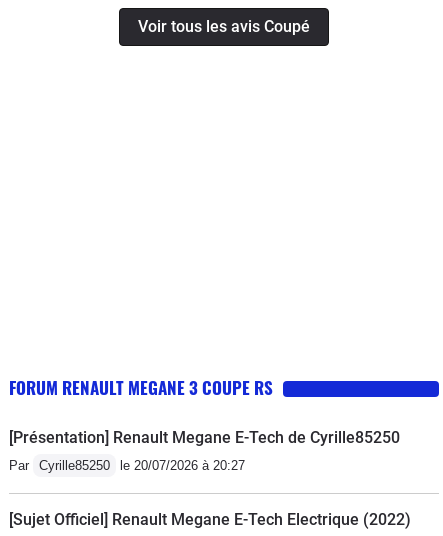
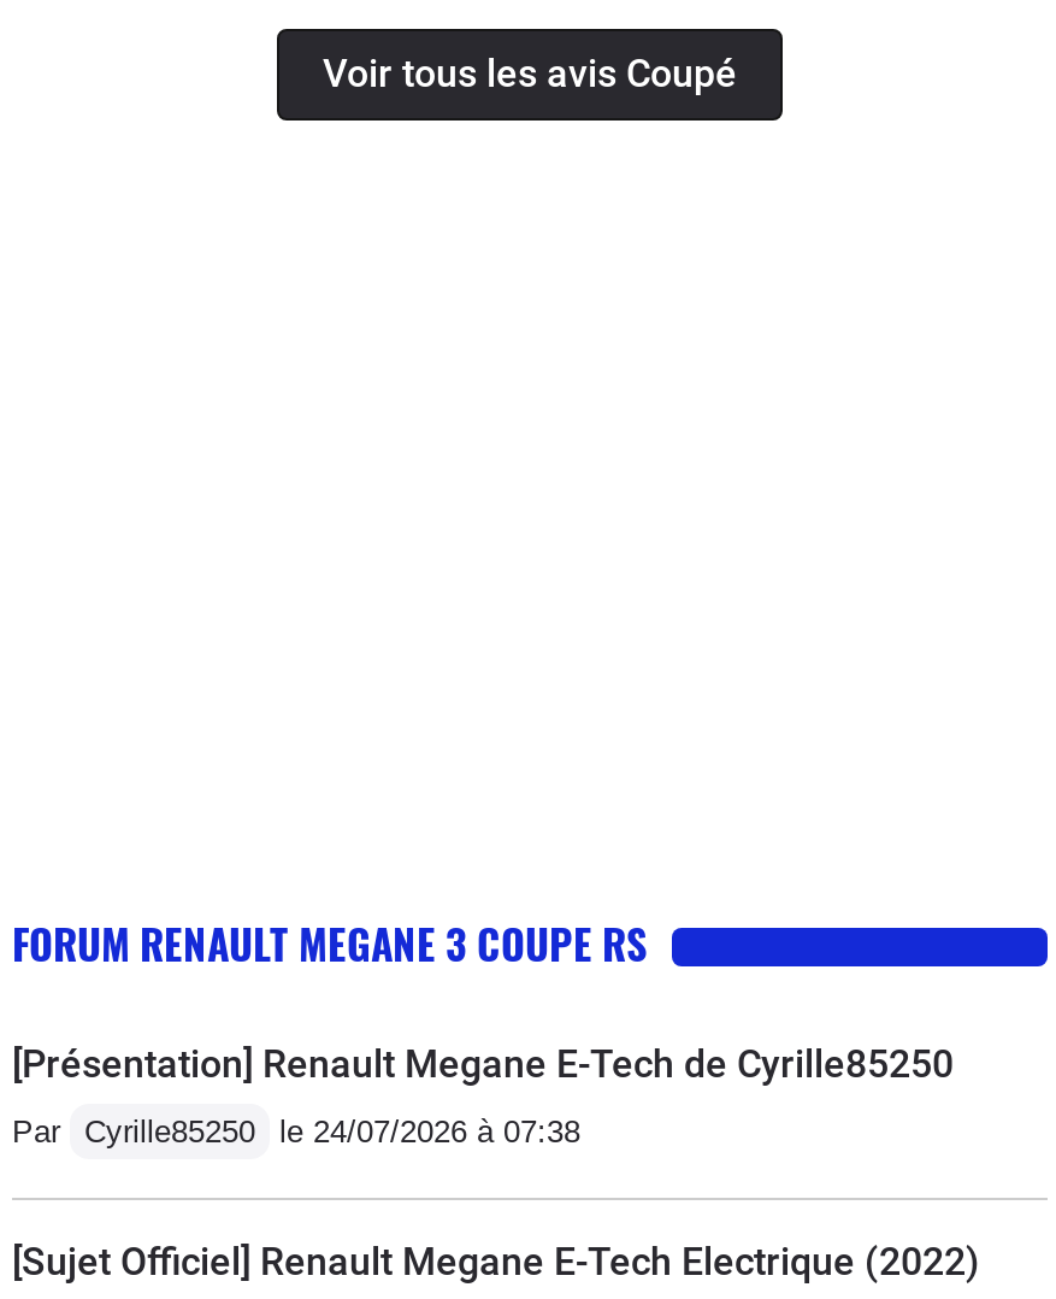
- Par Cyrille85250 le 20/07/2026 à 20:27
+ Par Cyrille85250 le 24/07/2026 à 07:38
